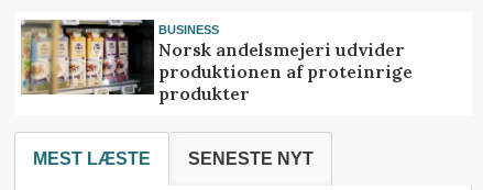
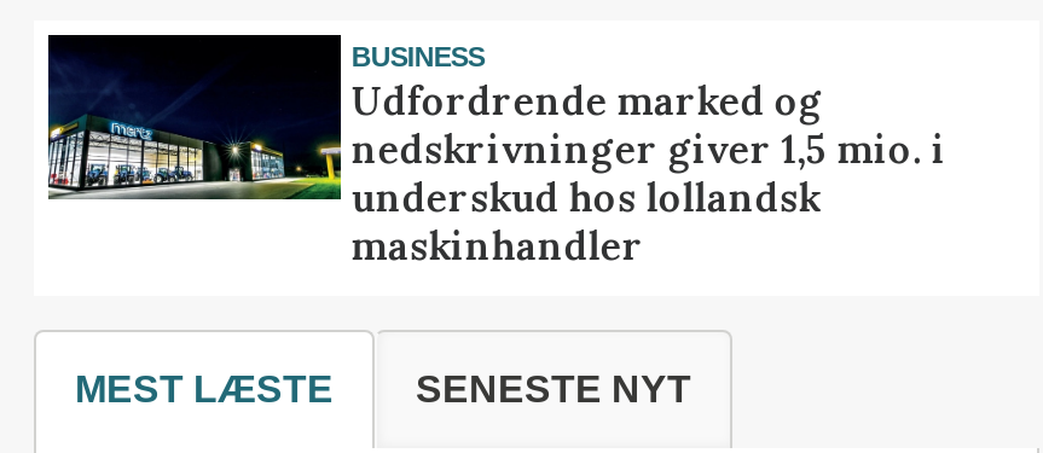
- [image]
- Norsk andelsmejeri udvider
- produktionen af proteinrige
- produkter
+ [image]
+ Udfordrende marked og
+ nedskrivninger giver 1,5 mio. i
+ underskud hos lollandsk
+ maskinhandler
